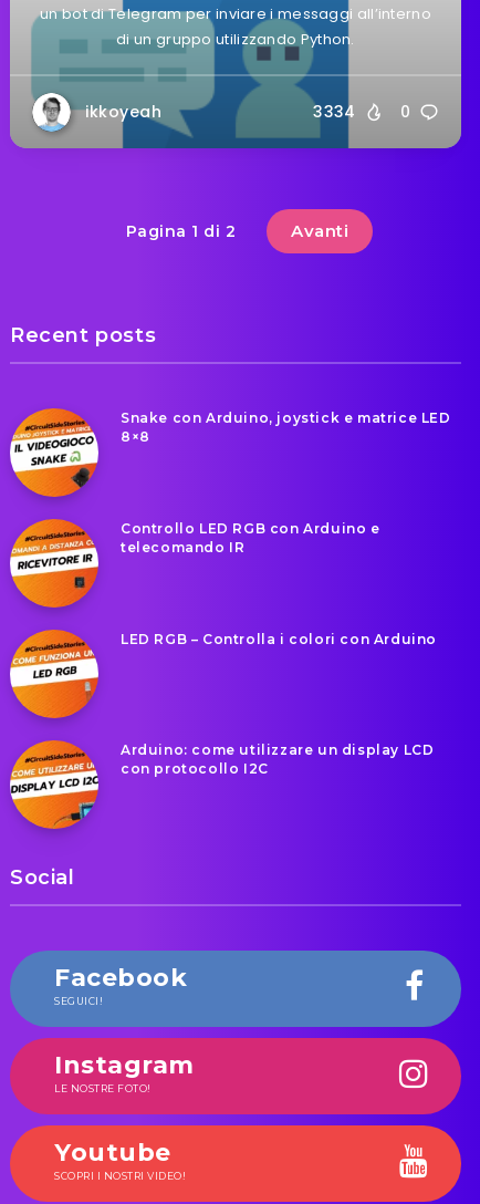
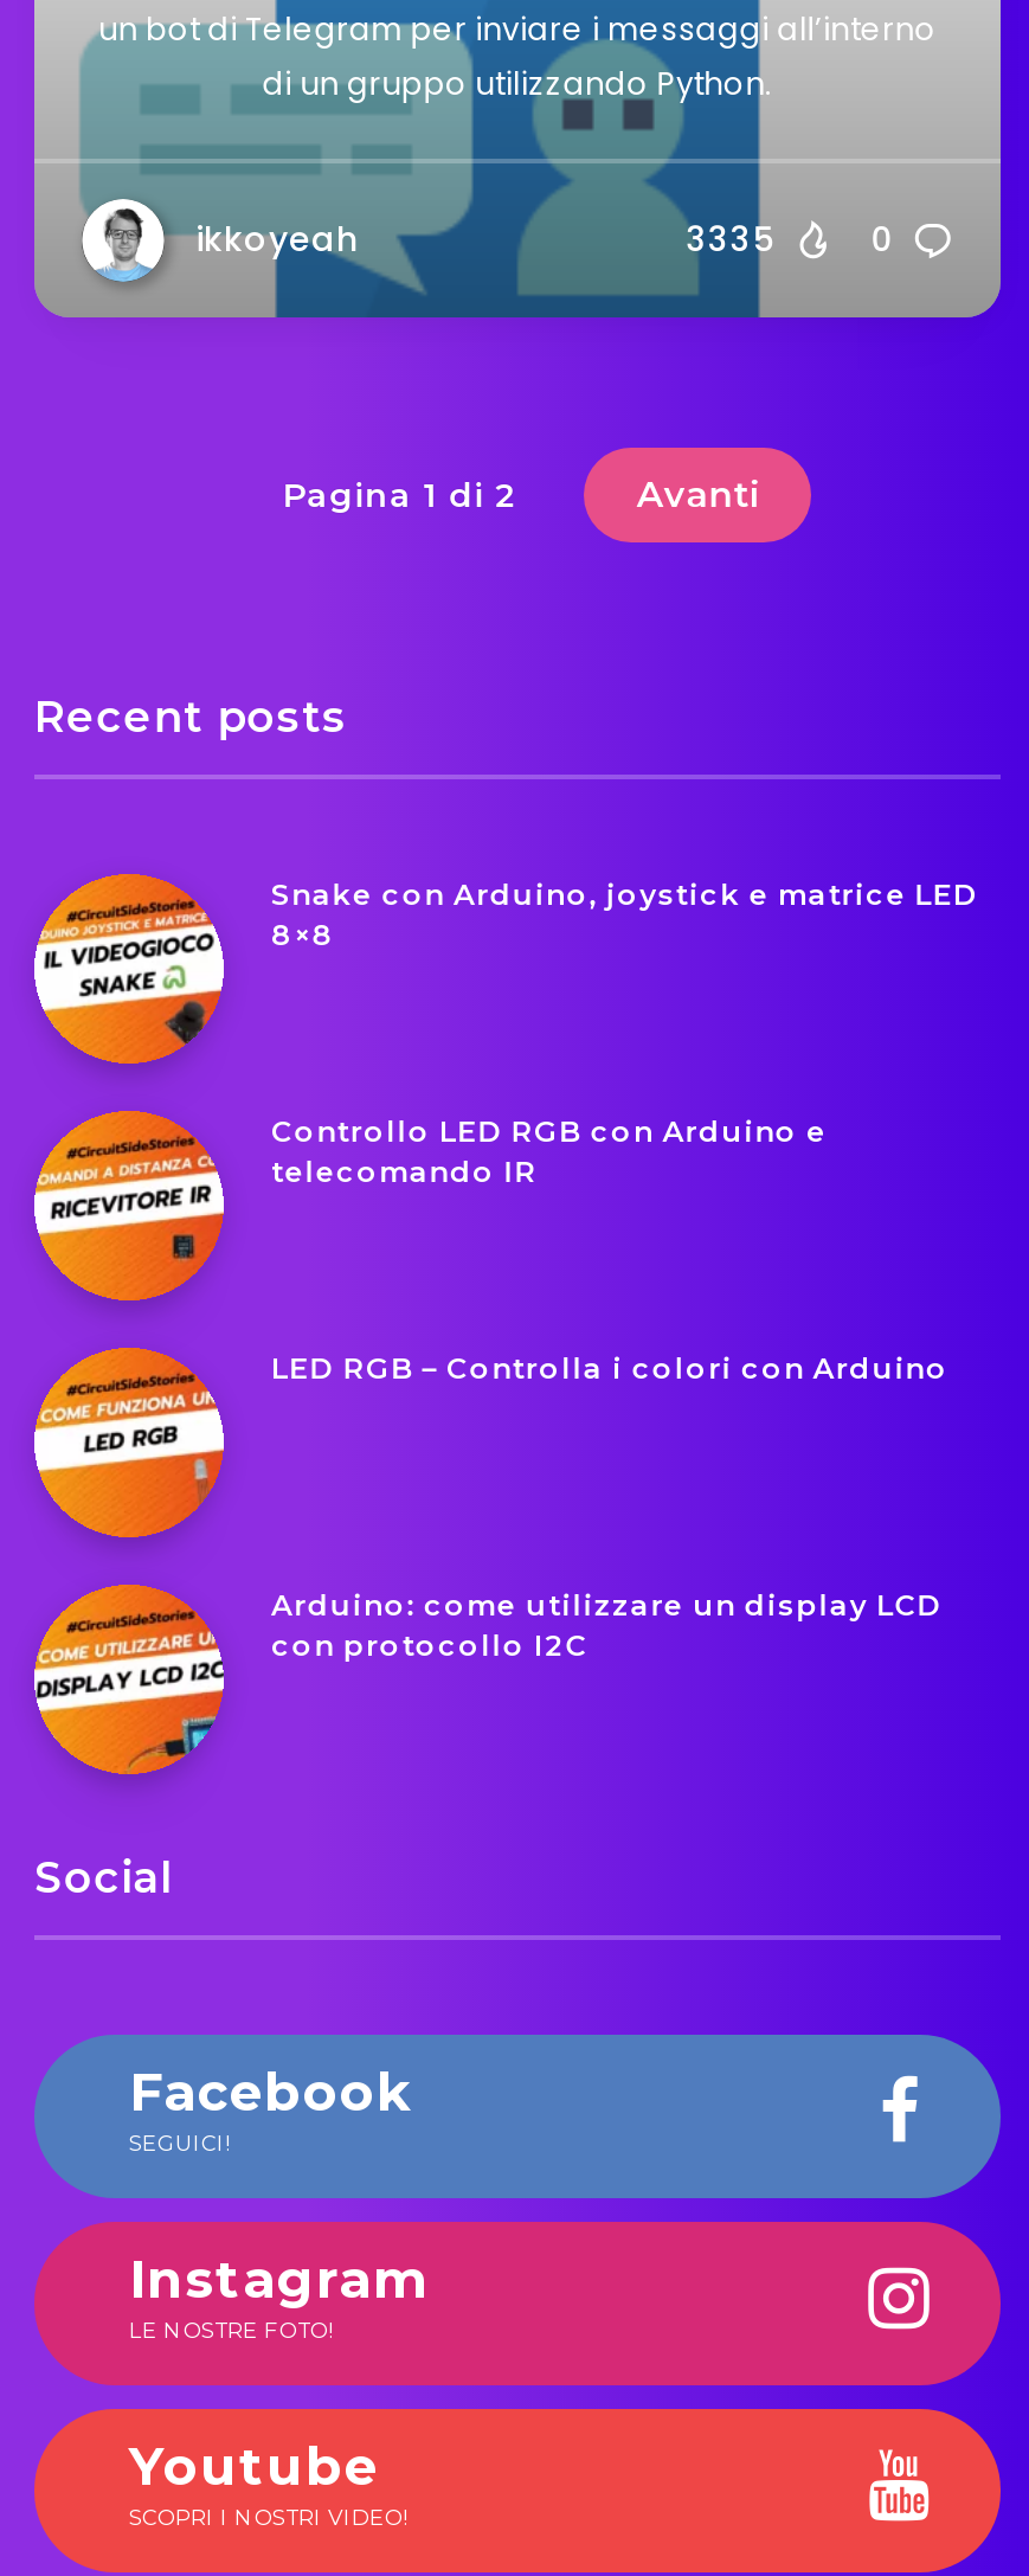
- 3334 0
+ 3335 0
